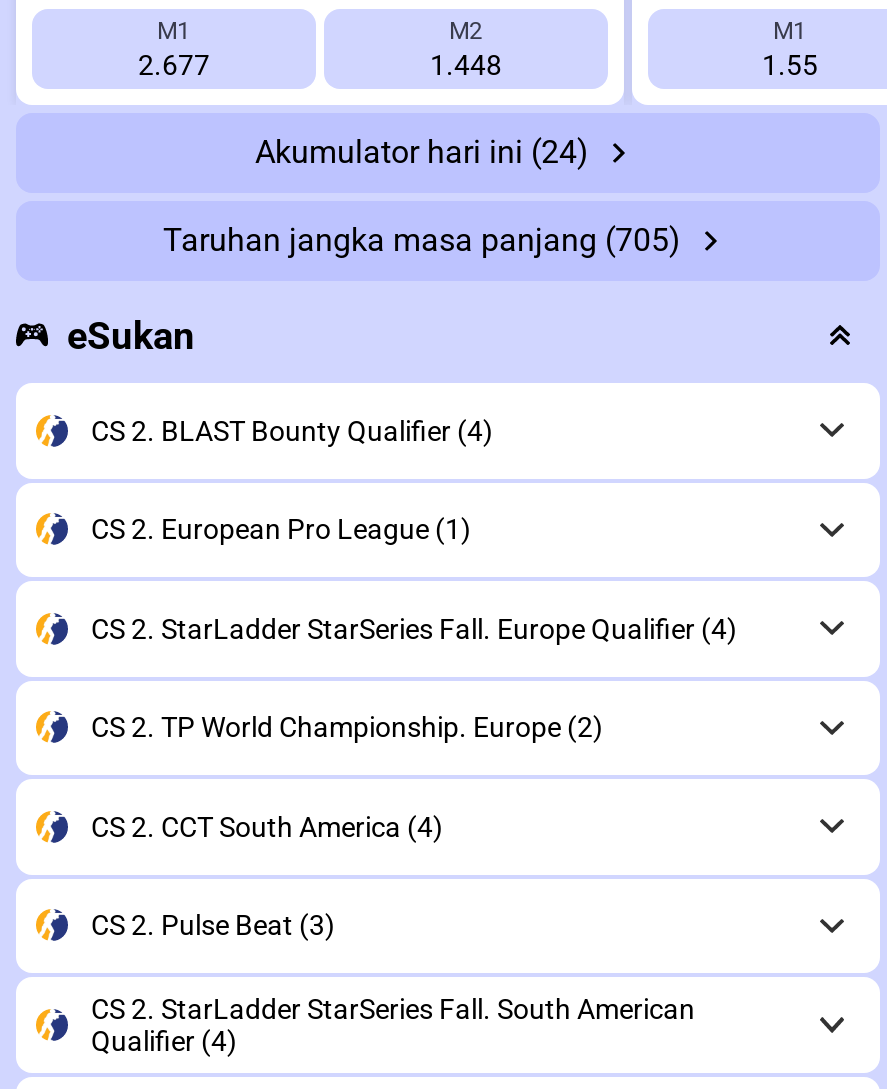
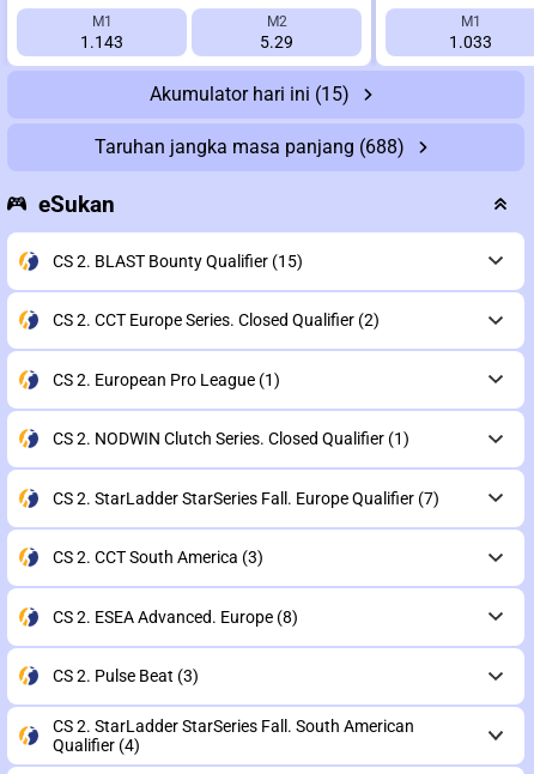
- 2.677
+ 1.143

- 1.448
+ 5.29

- 1.55
+ 1.033

- Akumulator hari ini (24)
+ Akumulator hari ini (15)

- Taruhan jangka masa panjang (705)
+ Taruhan jangka masa panjang (688)

- CS 2. BLAST Bounty Qualifier (4)
+ CS 2. BLAST Bounty Qualifier (15)
+ CS 2. CCT Europe Series. Closed Qualifier (2)

- CS 2. StarLadder StarSeries Fall. Europe Qualifier (4)
- CS 2. TP World Championship. Europe (2)
- CS 2. CCT South America (4)
+ CS 2. NODWIN Clutch Series. Closed Qualifier (1)
+ CS 2. StarLadder StarSeries Fall. Europe Qualifier (7)
+ CS 2. CCT South America (3)
+ CS 2. ESEA Advanced. Europe (8)
